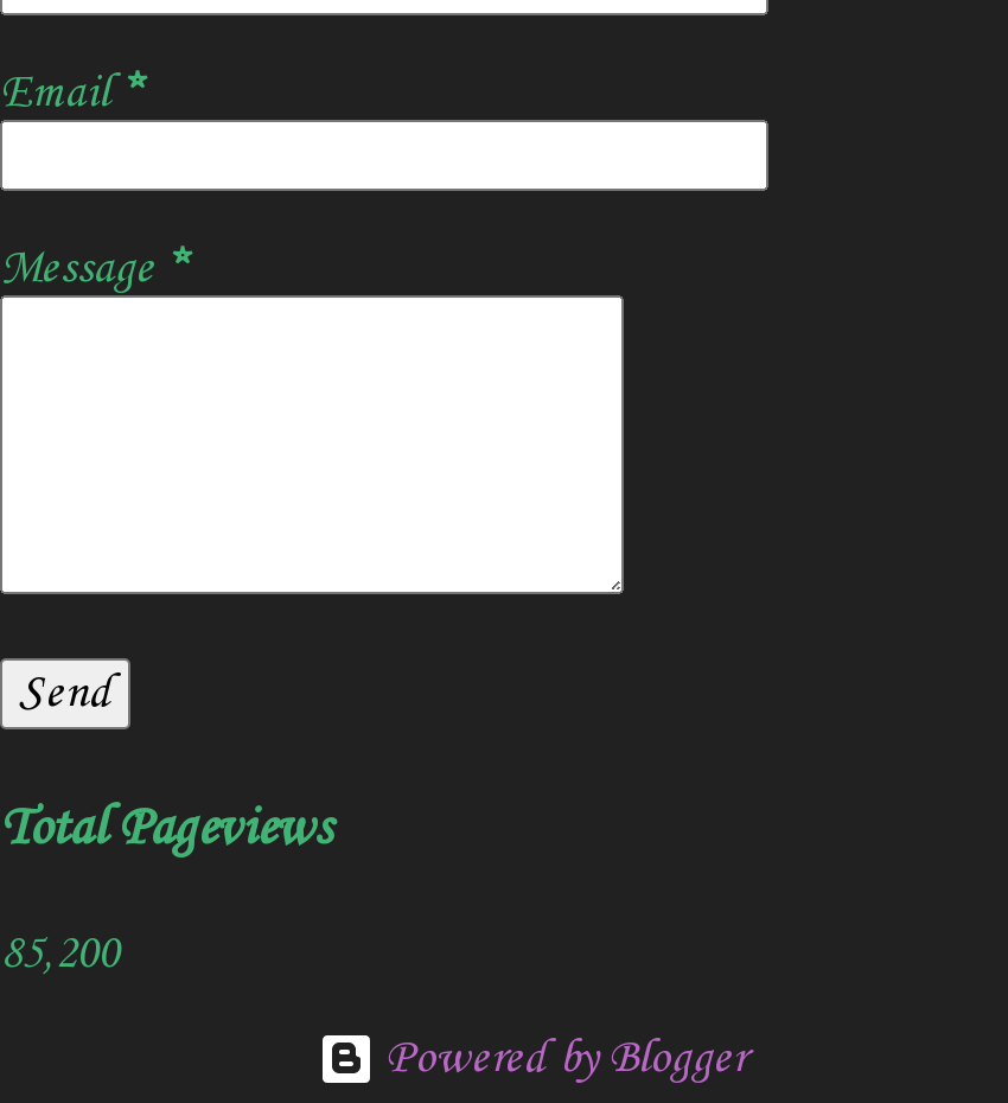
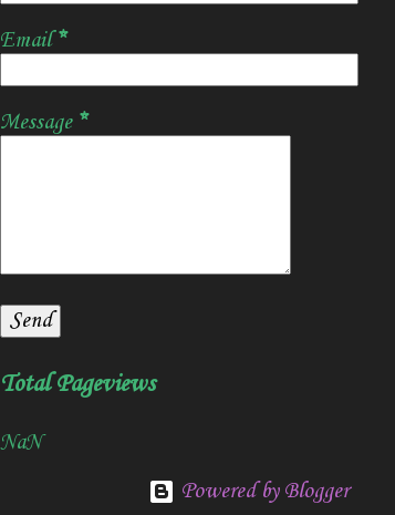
- 85,200
+ NaN
